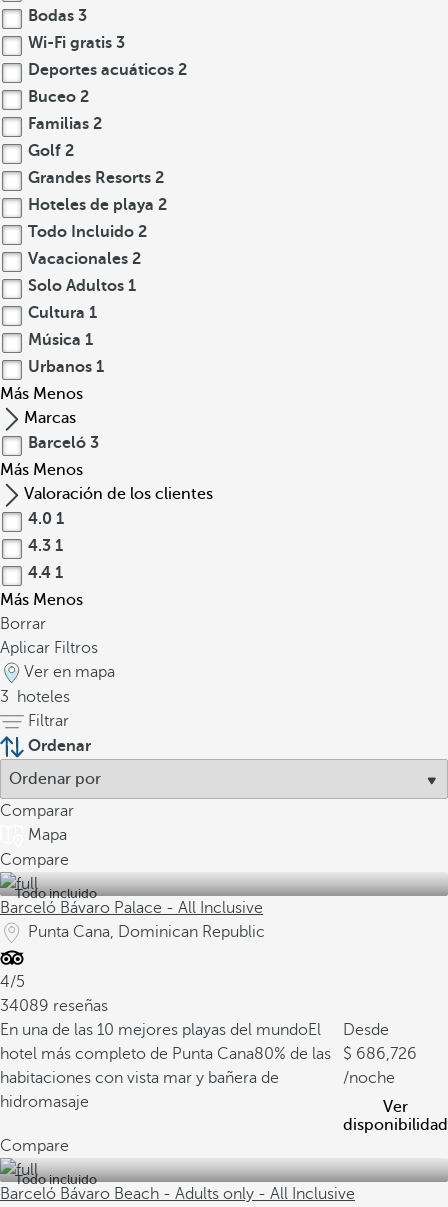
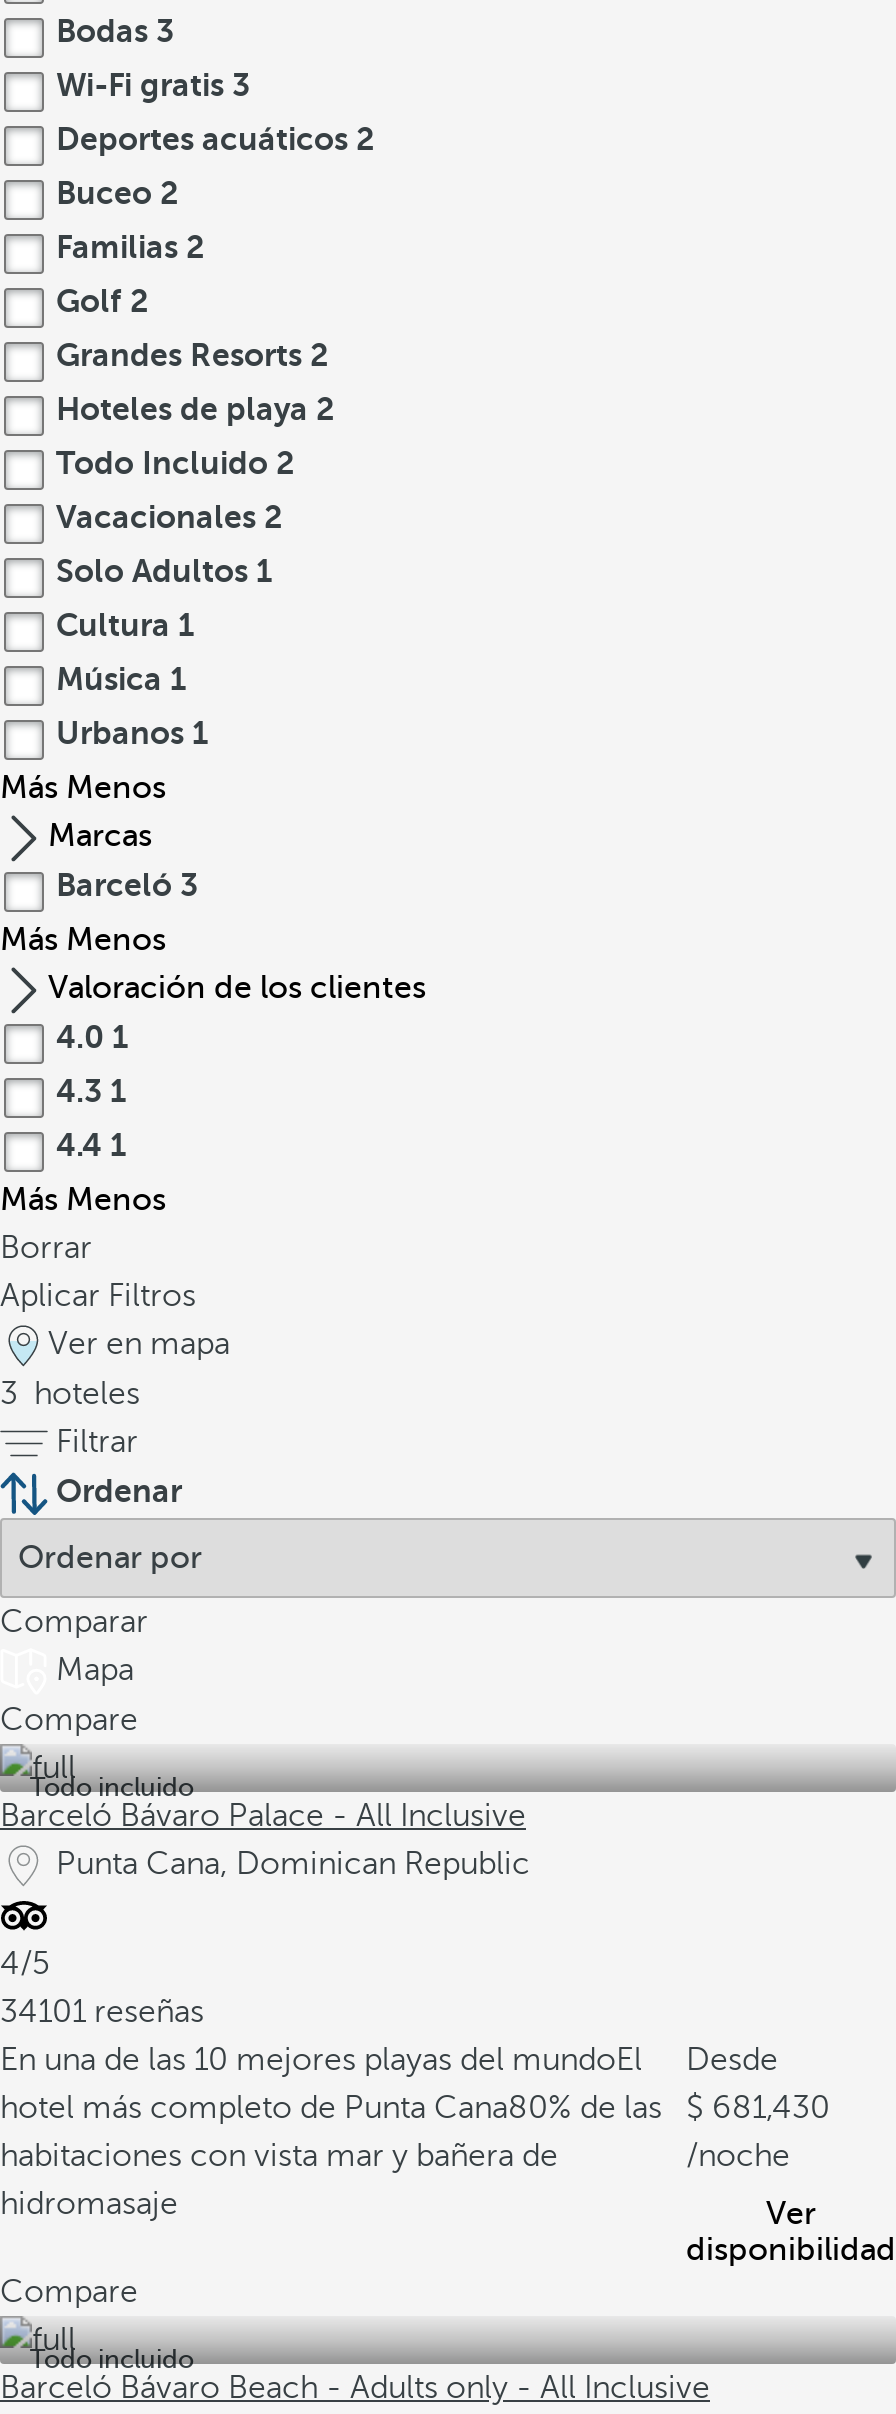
- 34089 reseñas
+ 34101 reseñas

- hotel más completo de Punta Cana80% de las 686,726
+ hotel más completo de Punta Cana80% de las 681,430
